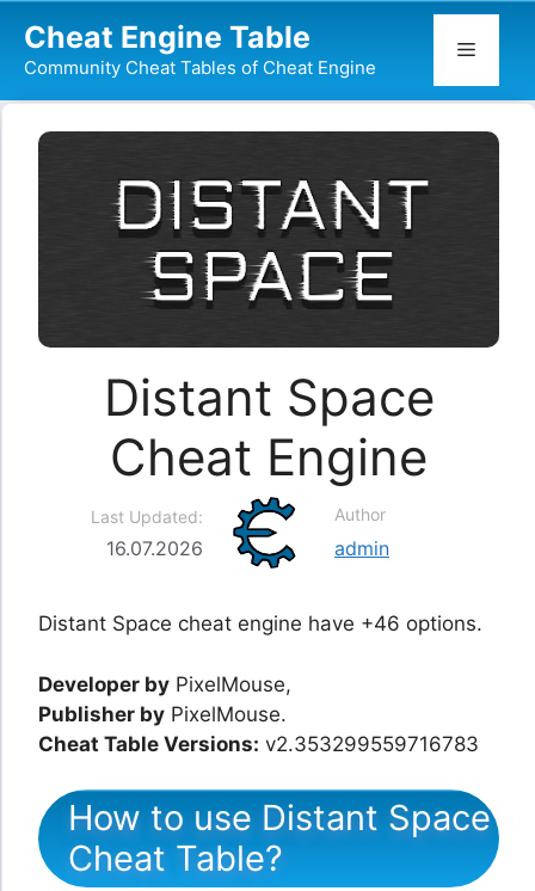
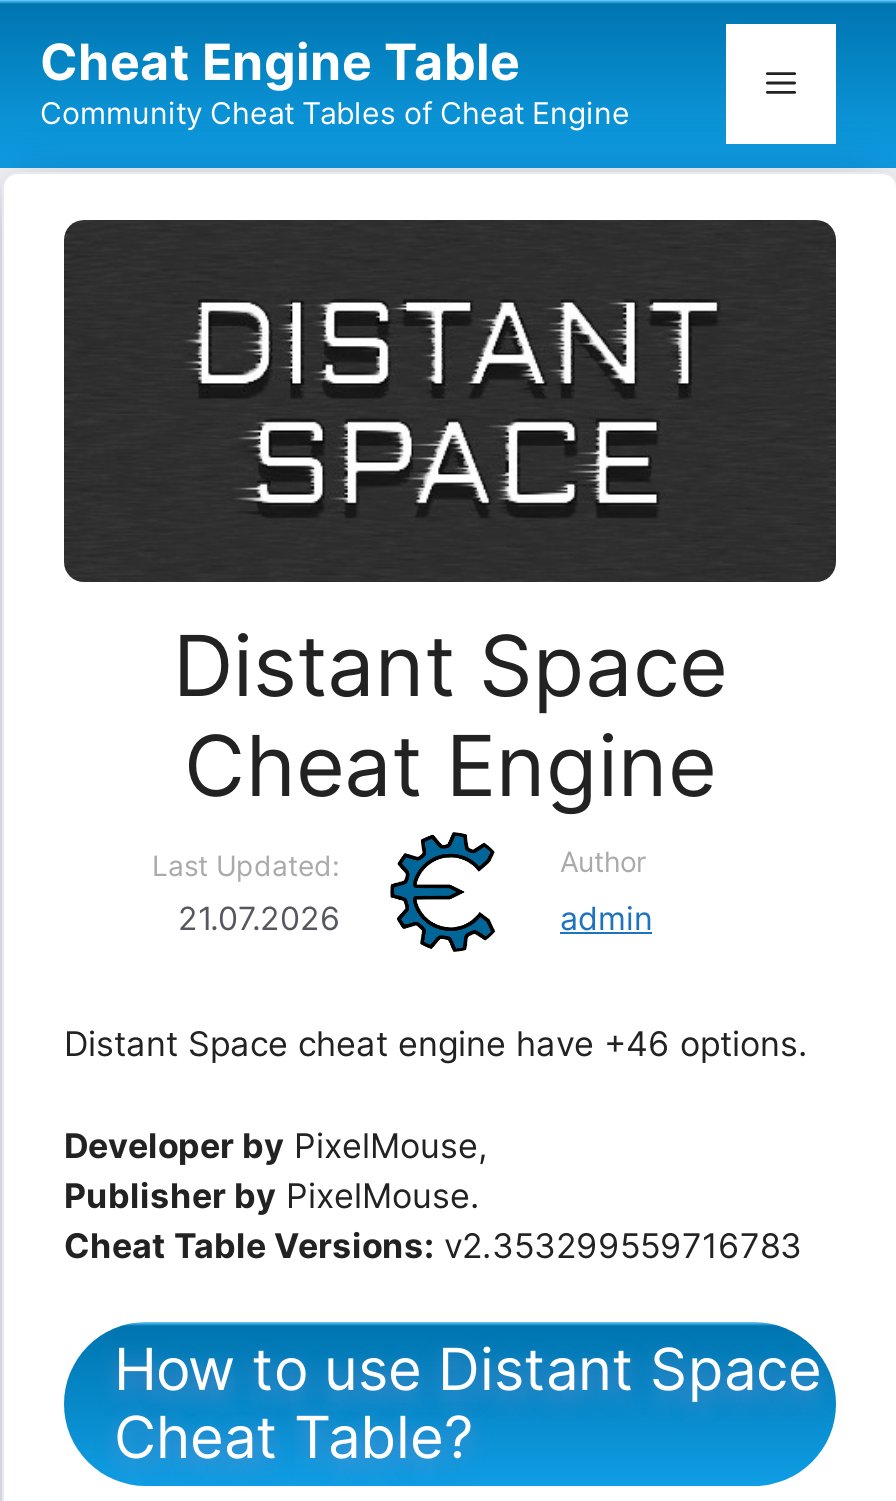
- 16.07.2026
+ 21.07.2026
